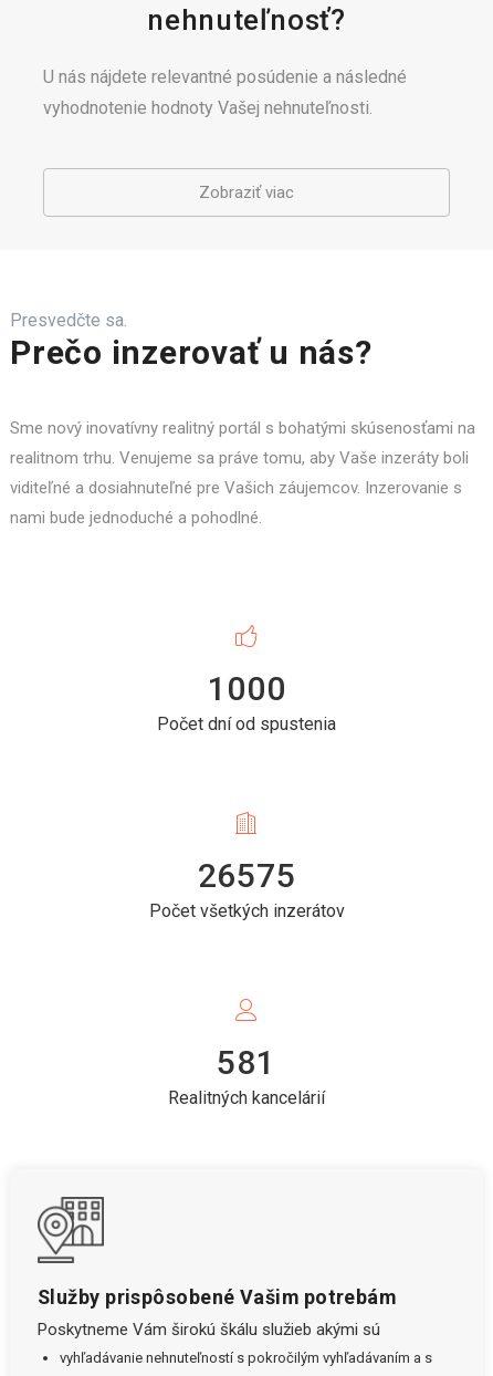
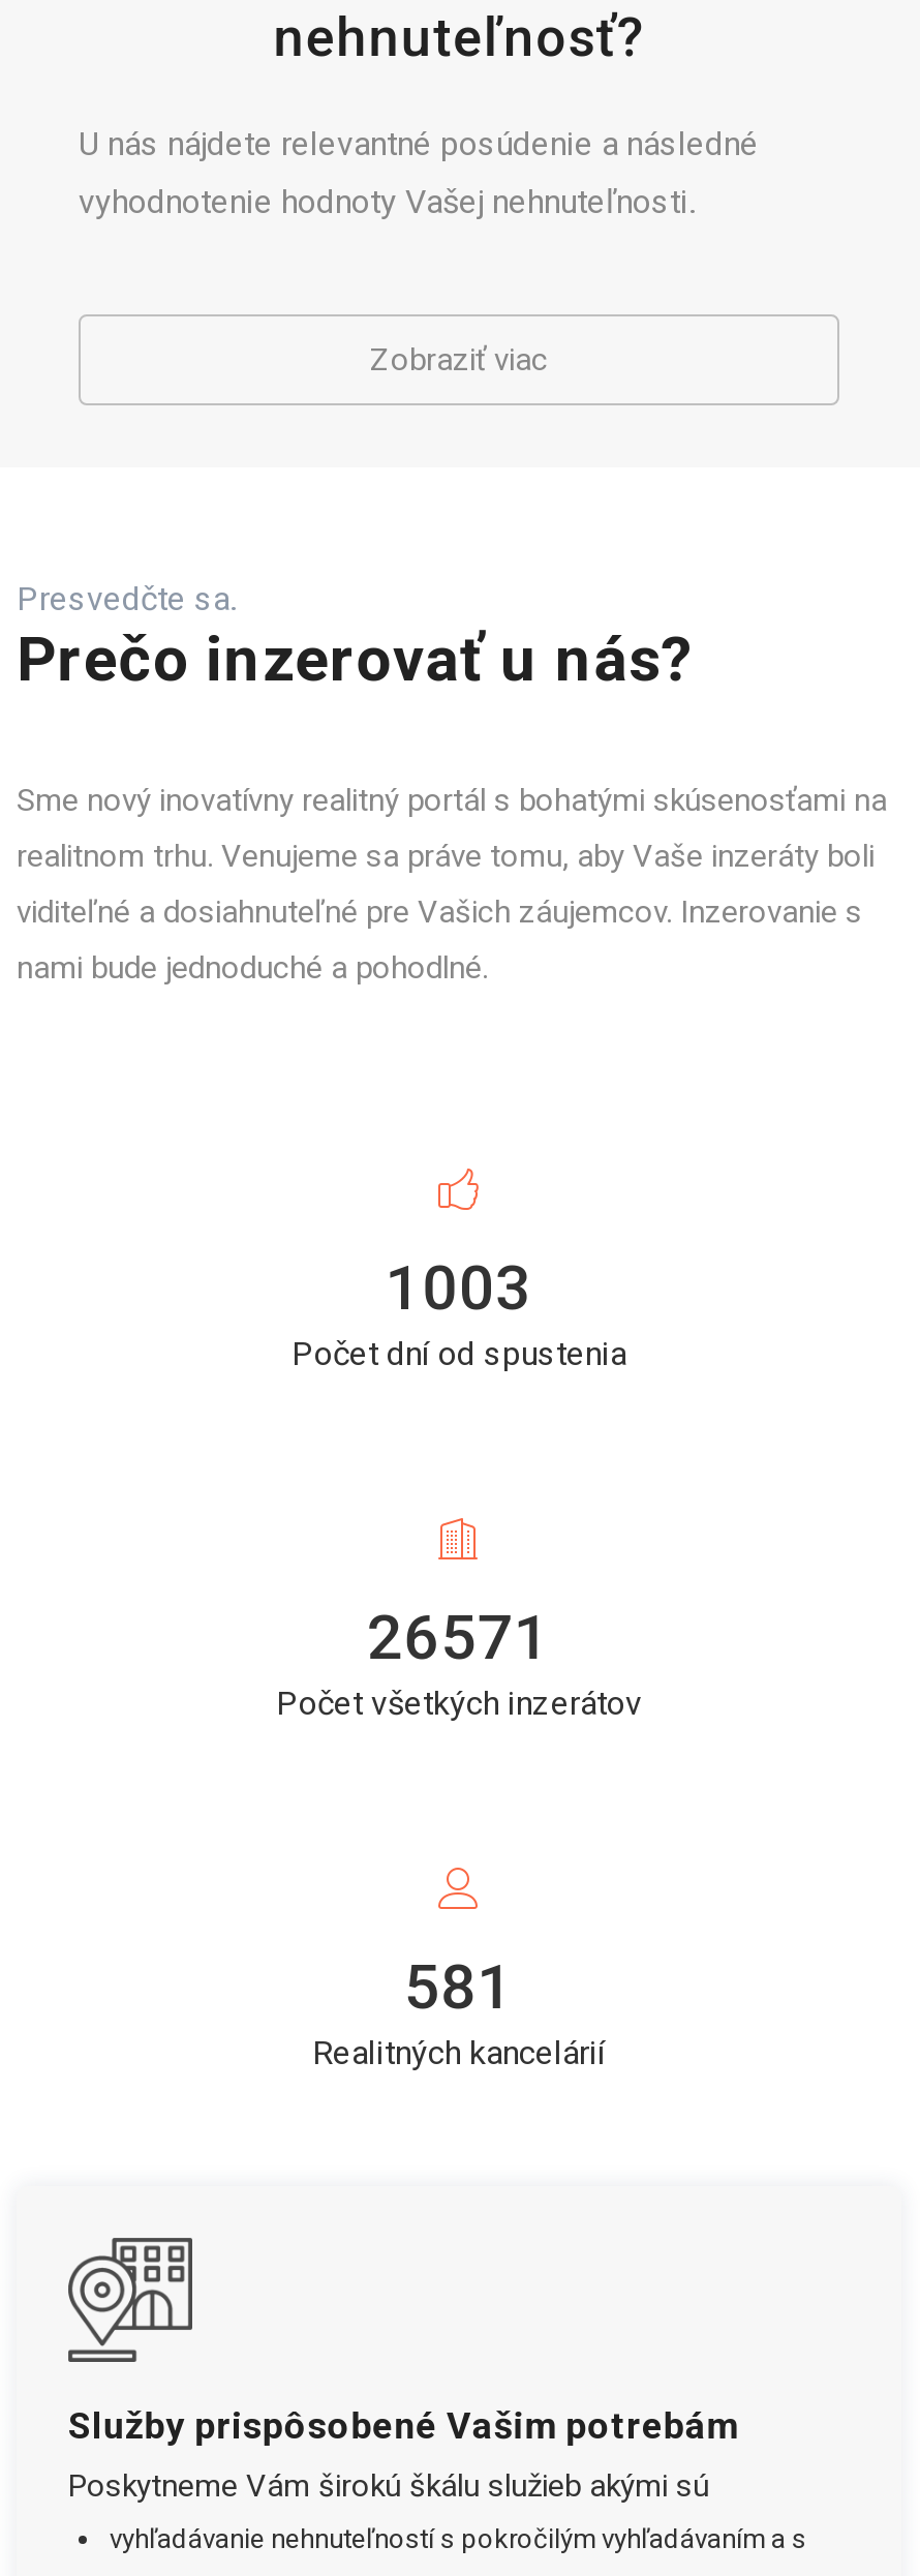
- 1000
+ 1003

- 26575
+ 26571
